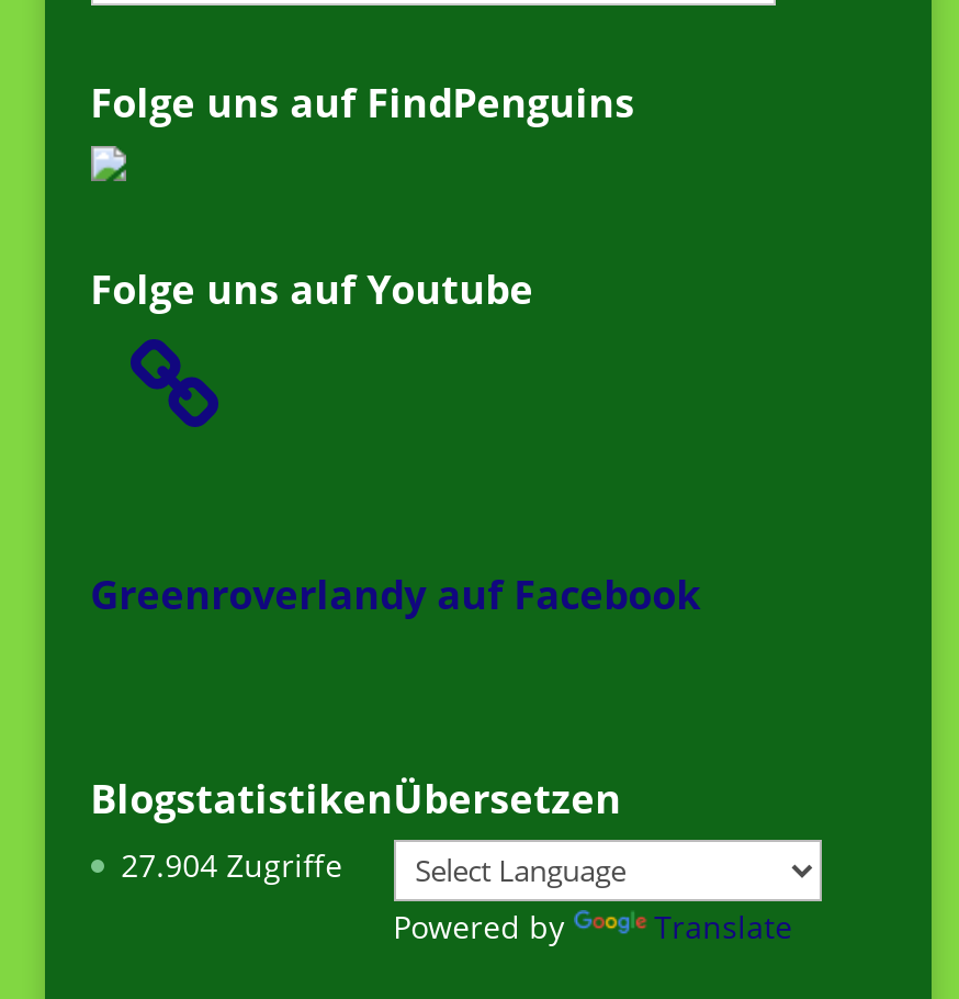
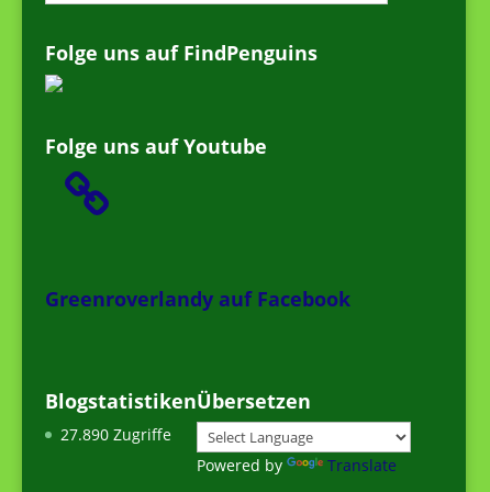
- 27.904 Zugriffe
+ 27.890 Zugriffe
